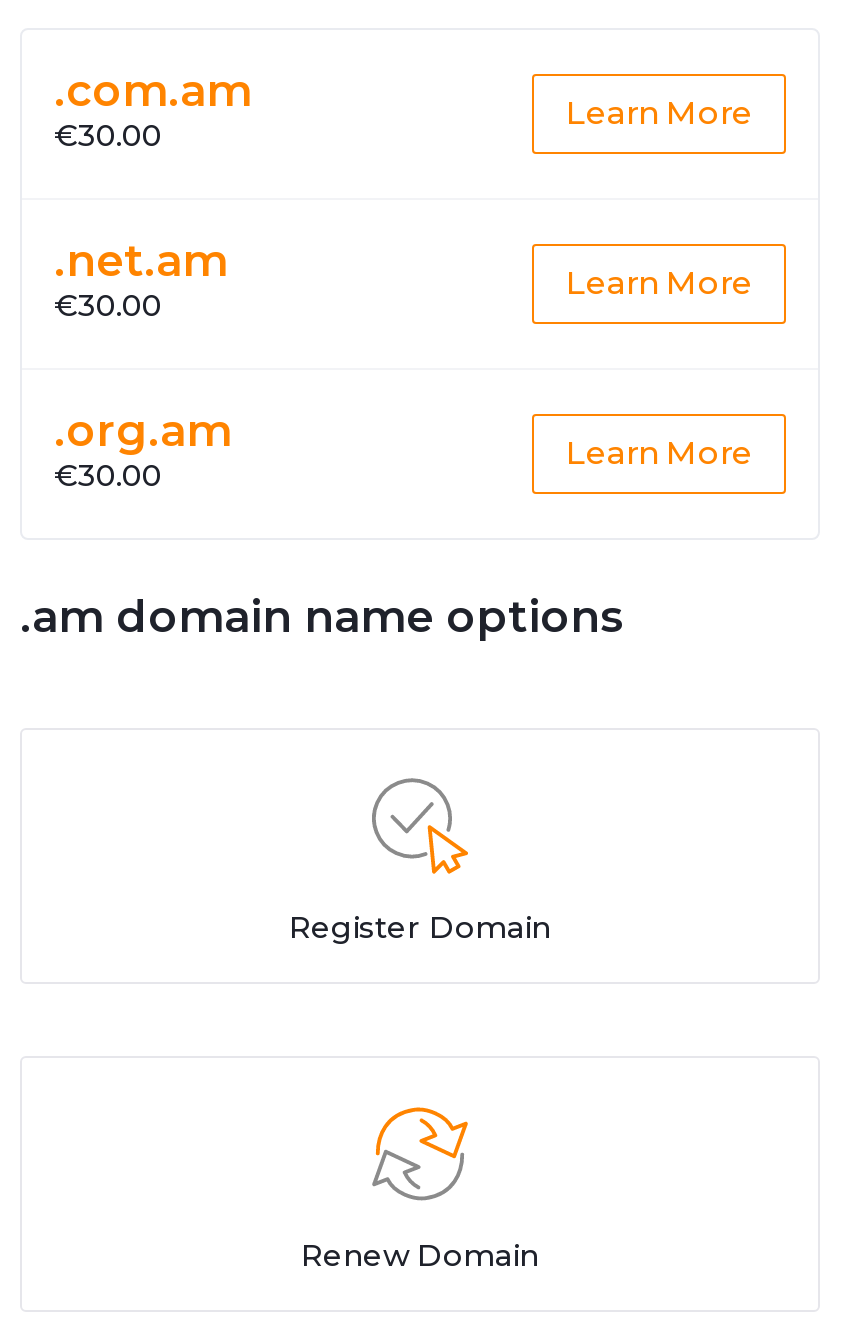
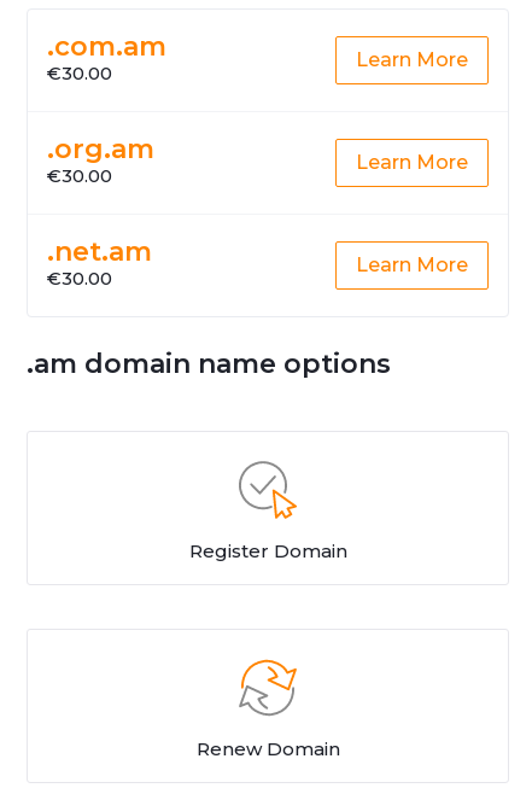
moved down: .net.am

moved up: .org.am
